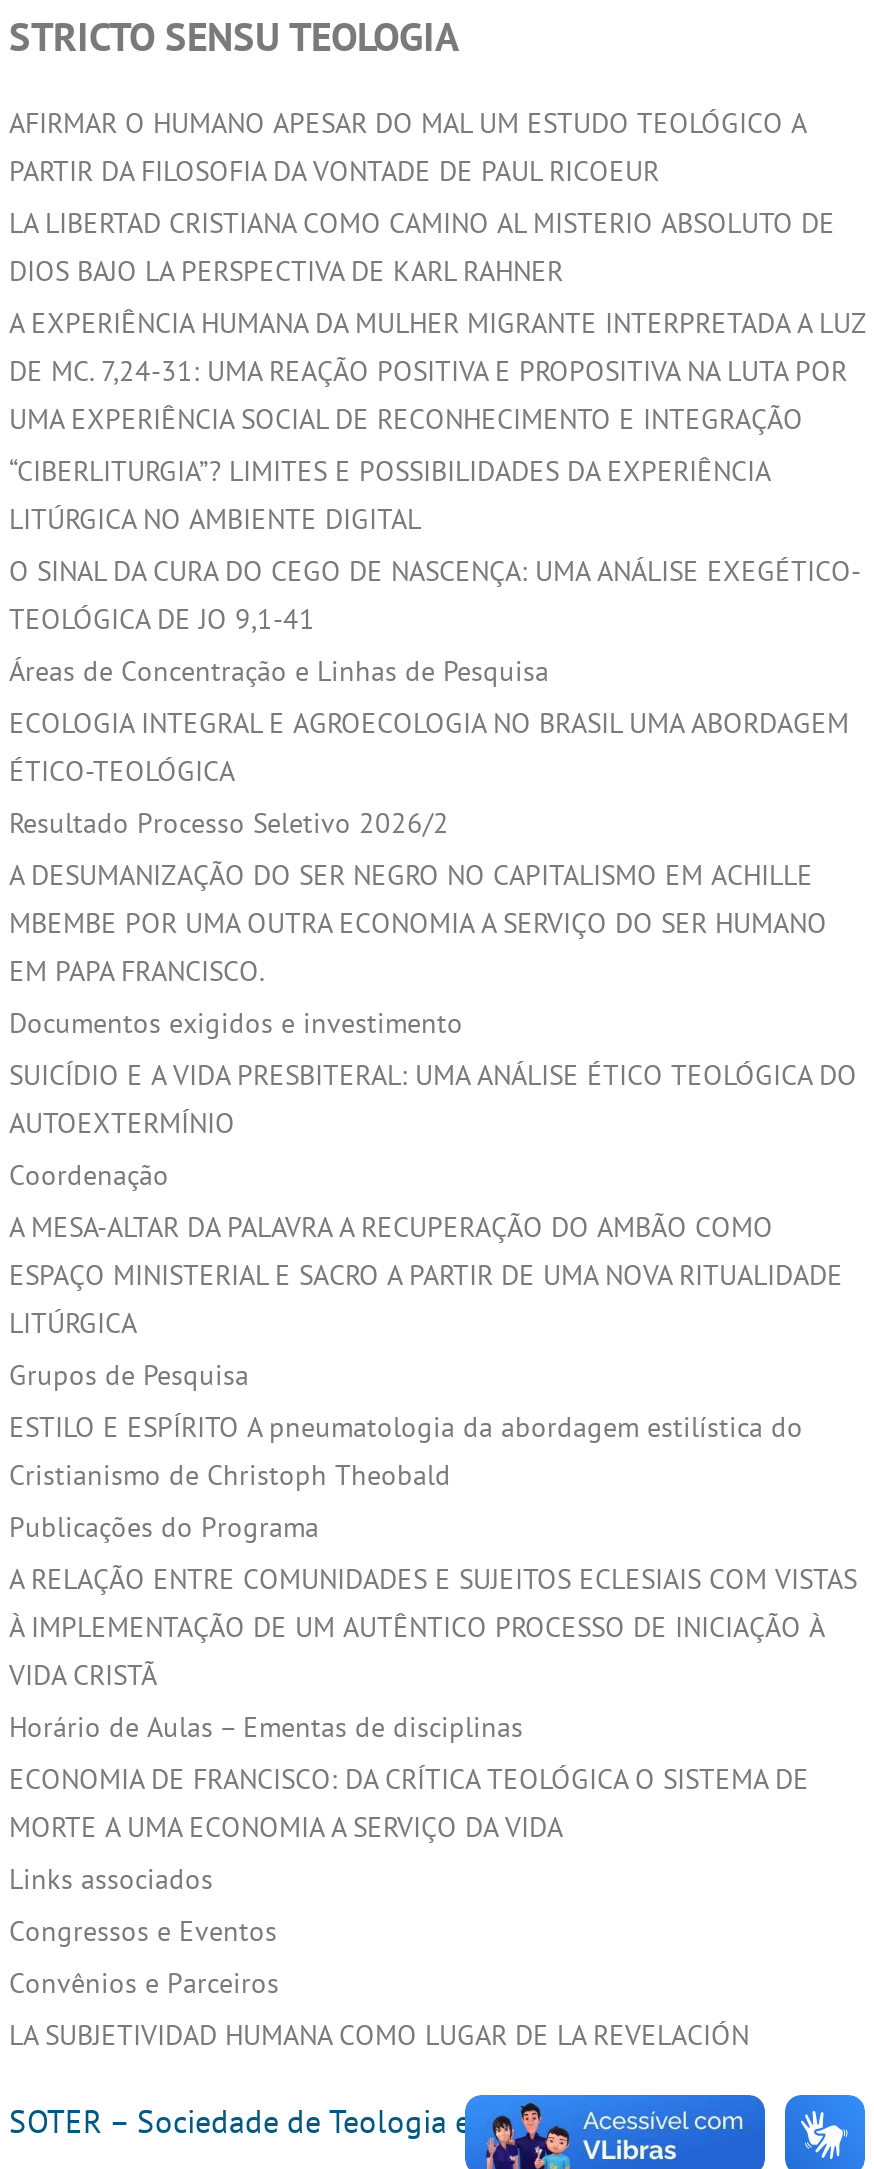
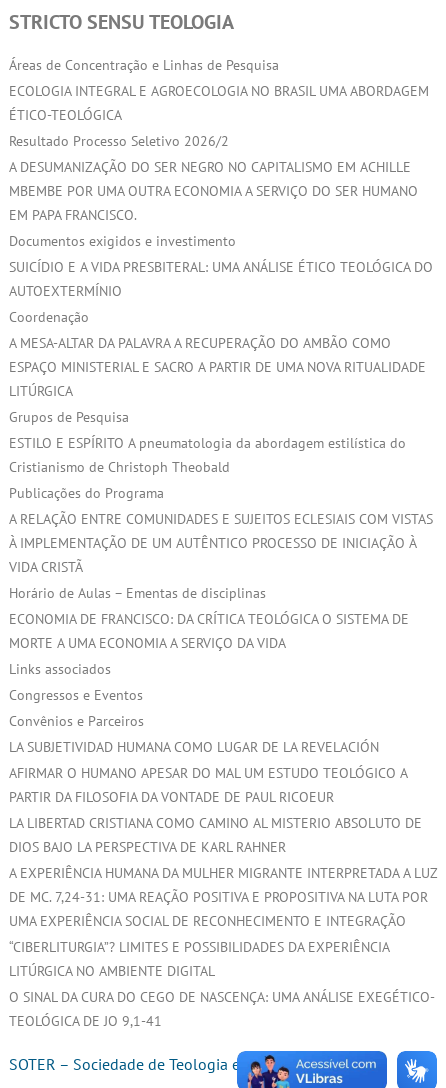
moved down: AFIRMAR O HUMANO APESAR DO MAL UM ESTUDO TEOLÓGICO A | PARTIR DA FILOSOFIA DA VONTADE DE PAUL RICOEUR | LA LIBERTAD CRISTIANA COMO CAMINO AL MISTERIO ABSOLUTO DE | ... | O SINAL DA CURA DO CEGO DE NASCENÇA: UMA ANÁLISE EXEGÉTICO- | TEOLÓGICA DE JO 9,1-41

moved up: Áreas de Concentração e Linhas de Pesquisa | ECOLOGIA INTEGRAL E AGROECOLOGIA NO BRASIL UMA ABORDAGEM | ÉTICO-TEOLÓGICA | ... | Convênios e Parceiros | LA SUBJETIVIDAD HUMANA COMO LUGAR DE LA REVELACIÓN
